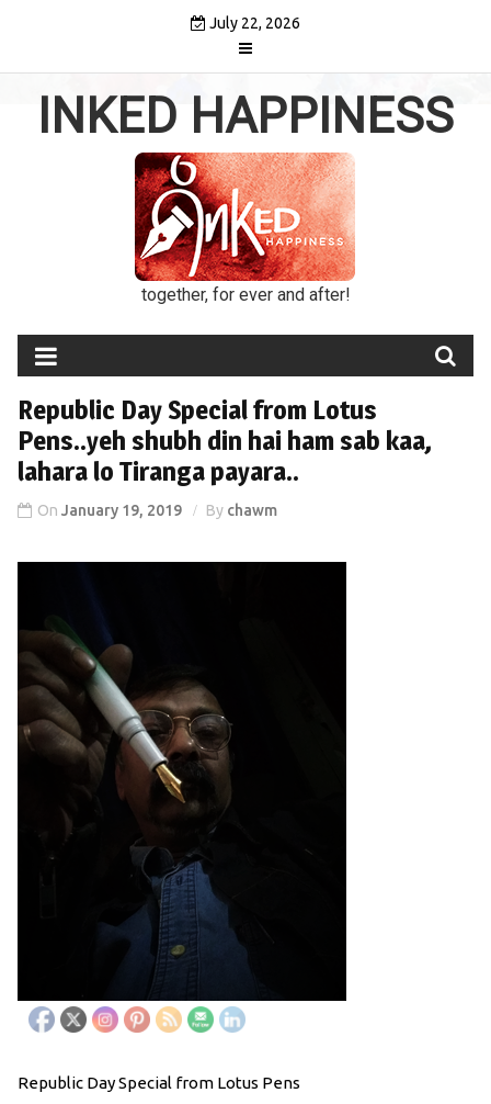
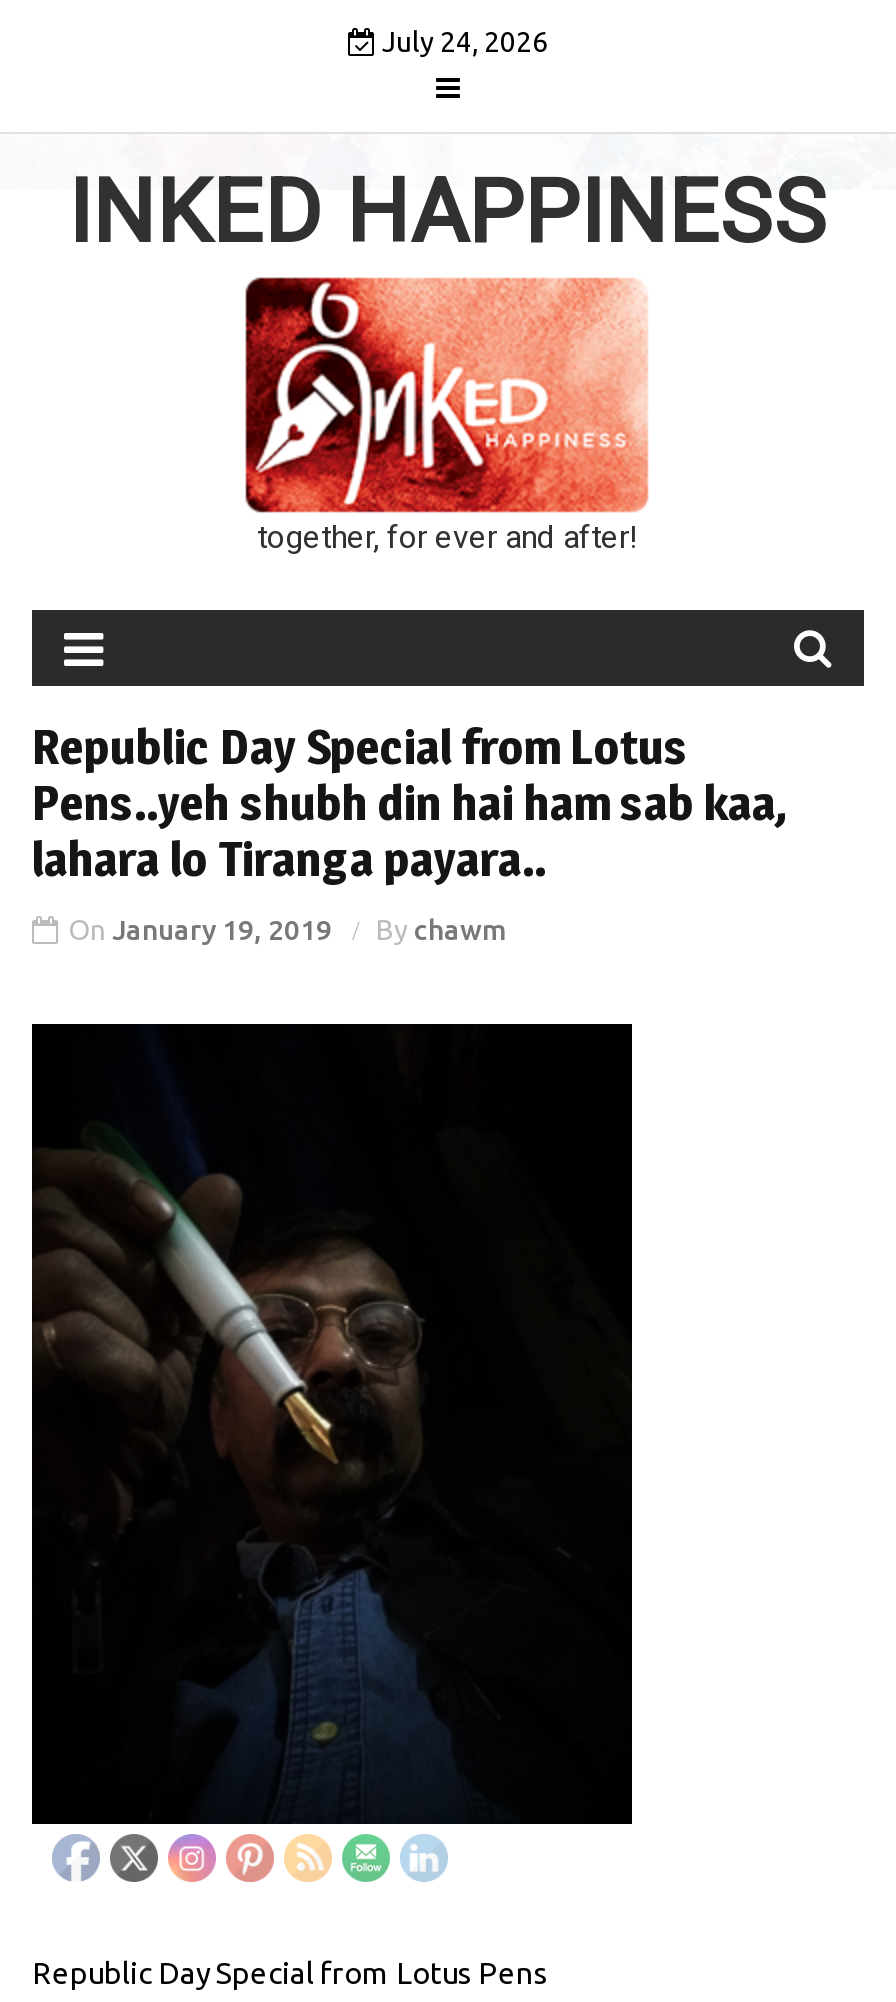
- July 22, 2026
+ July 24, 2026
